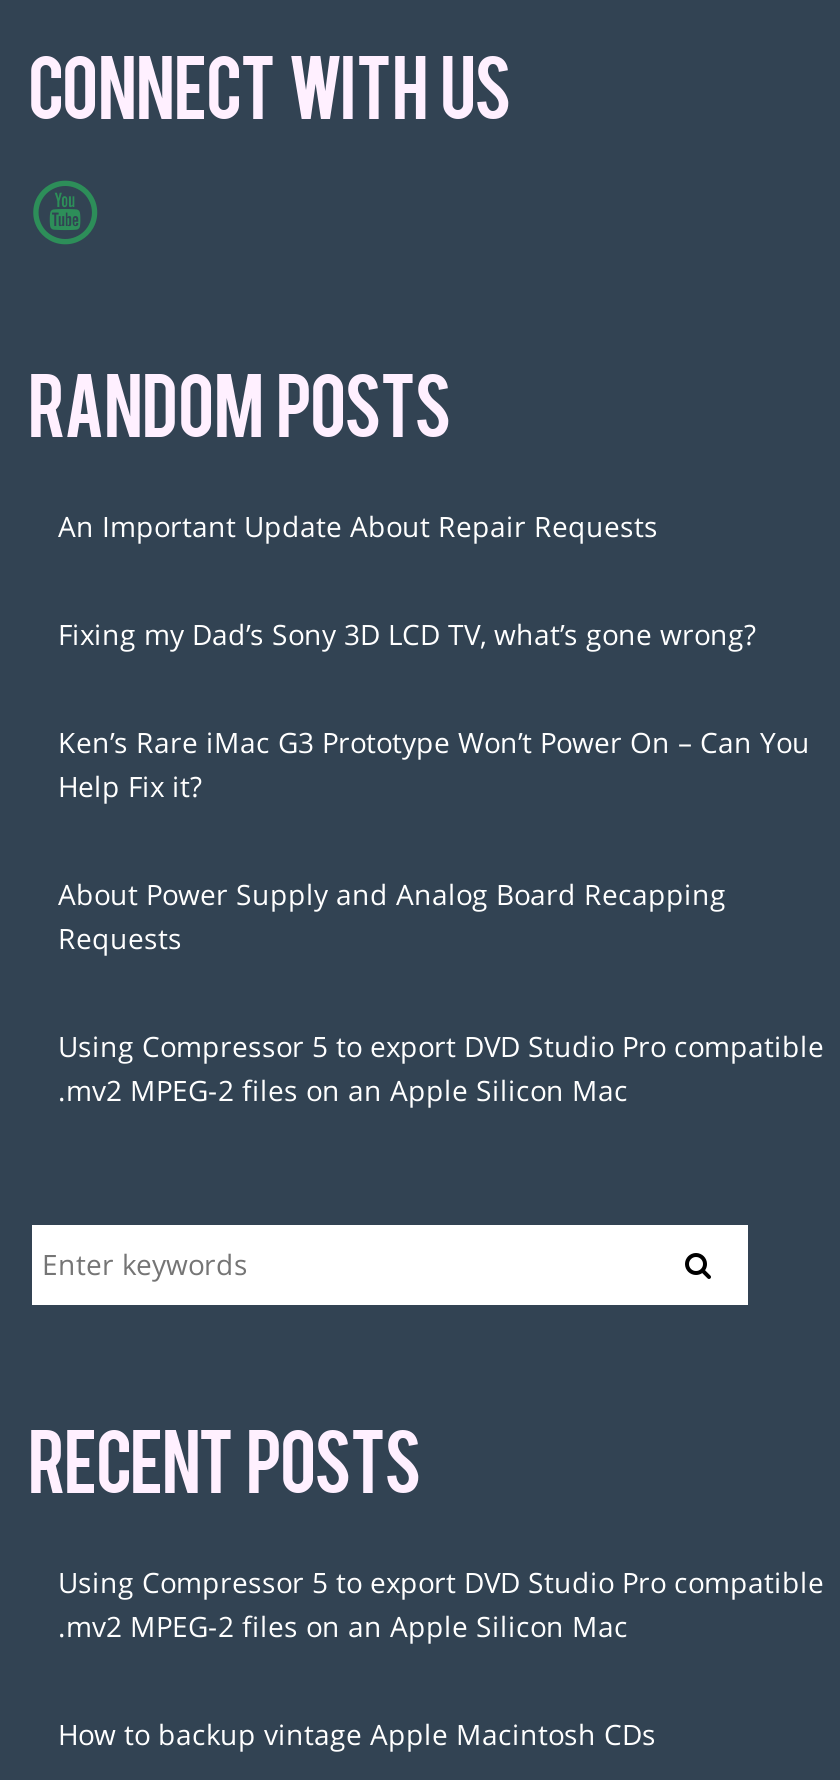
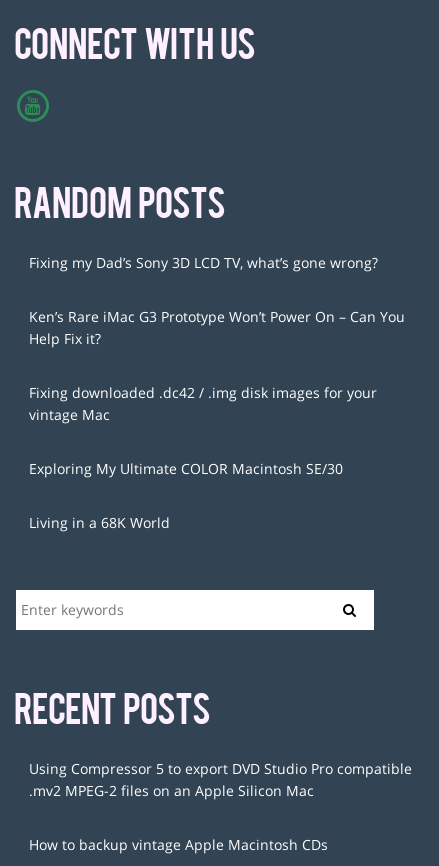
- An Important Update About Repair Requests

moved up: Fixing my Dad’s Sony 3D LCD TV, what’s gone wrong? | Ken’s Rare iMac G3 Prototype Won’t Power On – Can You | Help Fix it?

- About Power Supply and Analog Board Recapping
- Requests
- Using Compressor 5 to export DVD Studio Pro compatible
- .mv2 MPEG-2 files on an Apple Silicon Mac
+ Fixing downloaded .dc42 / .img disk images for your
+ vintage Mac
+ Exploring My Ultimate COLOR Macintosh SE/30
+ Living in a 68K World
